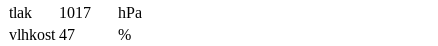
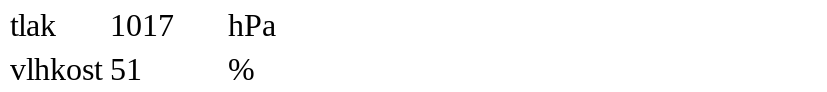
- vlhkost 47
+ vlhkost 51
